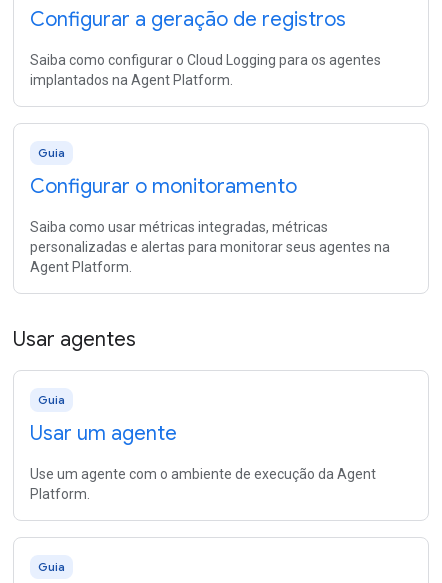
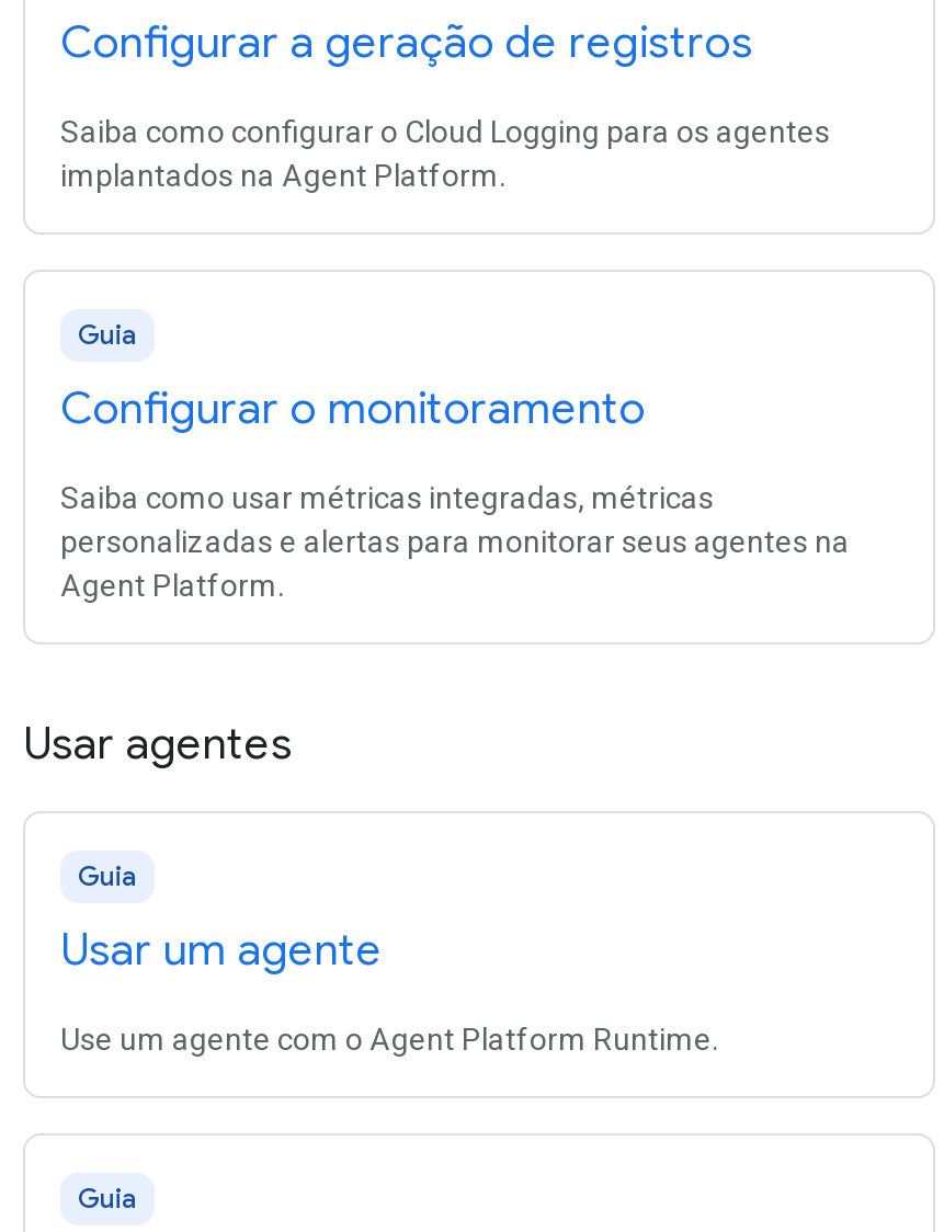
- Use um agente com o ambiente de execução da Agent
- Platform.
+ Use um agente com o Agent Platform Runtime.
